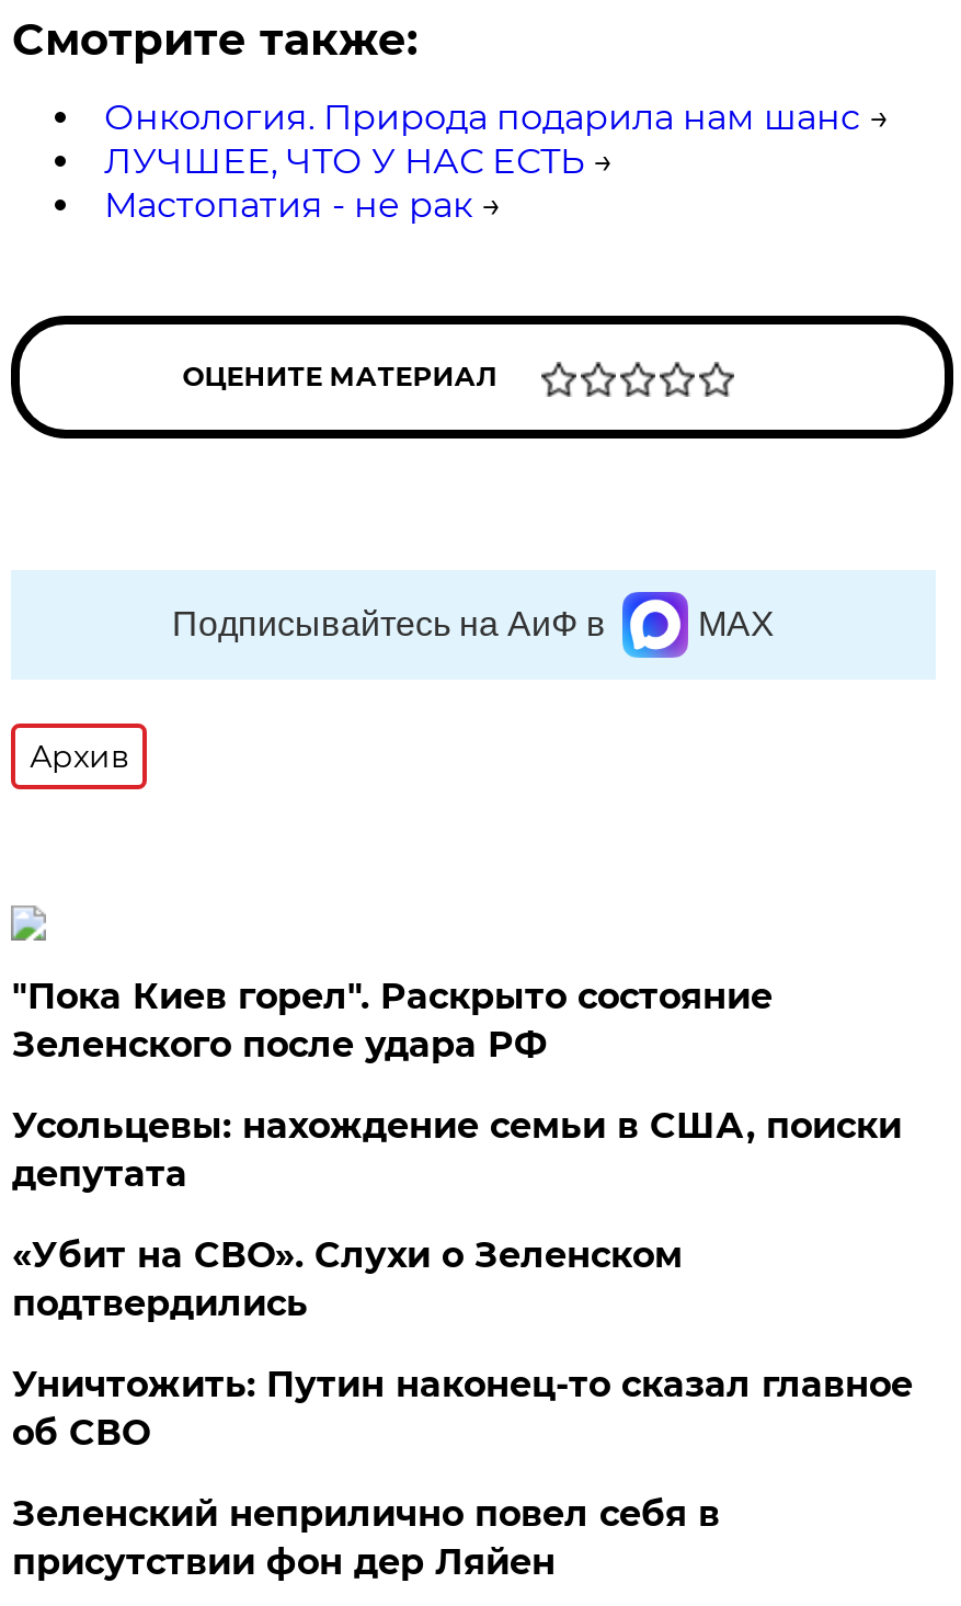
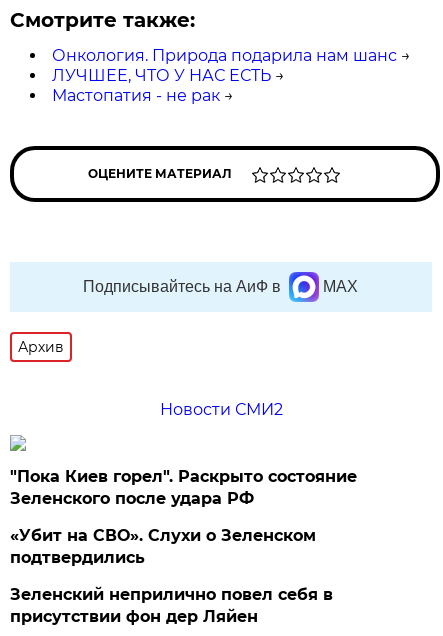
+ Новости СМИ2

moved down: "Пока Киев горел". Раскрыто состояние | Зеленского после удара РФ

- Усольцевы: нахождение семьи в США, поиски
- депутата

- Уничтожить: Путин наконец-то сказал главное
- об СВО
